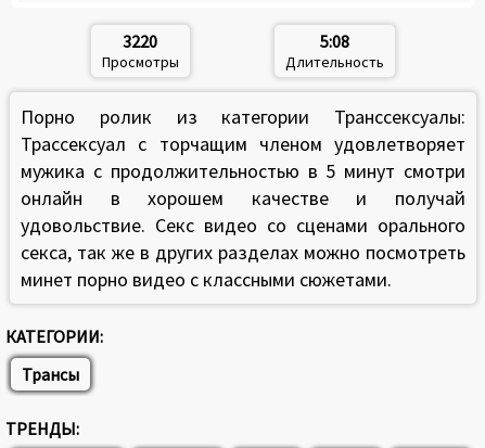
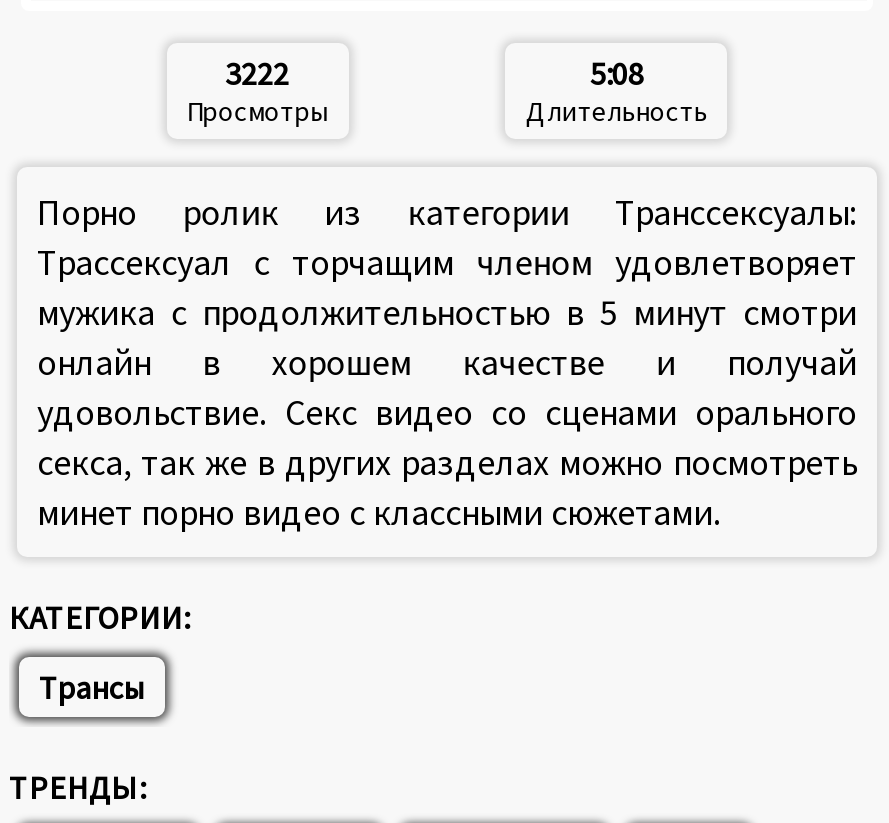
- 3220
+ 3222
